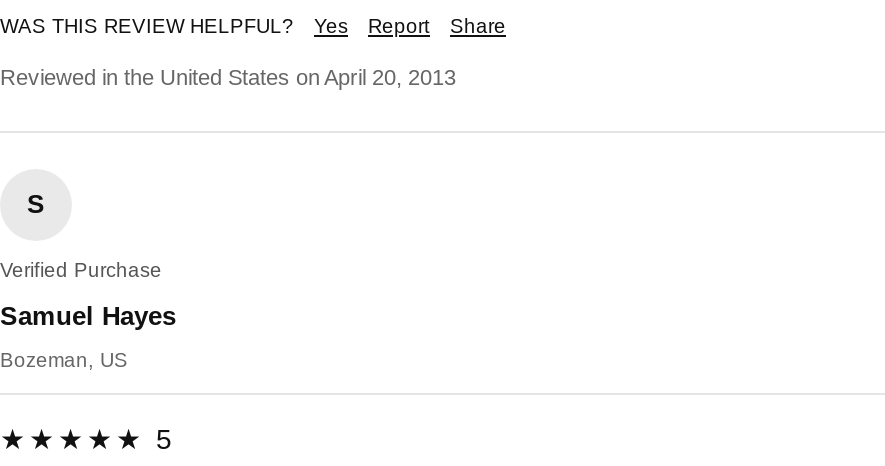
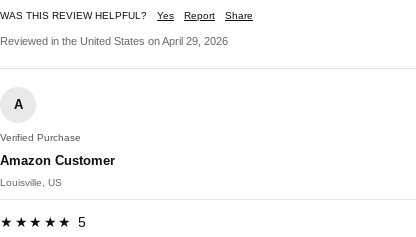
- Reviewed in the United States on April 20, 2013
+ Reviewed in the United States on April 29, 2026

- S
+ A

- Samuel Hayes
+ Amazon Customer

- Bozeman, US
+ Louisville, US
